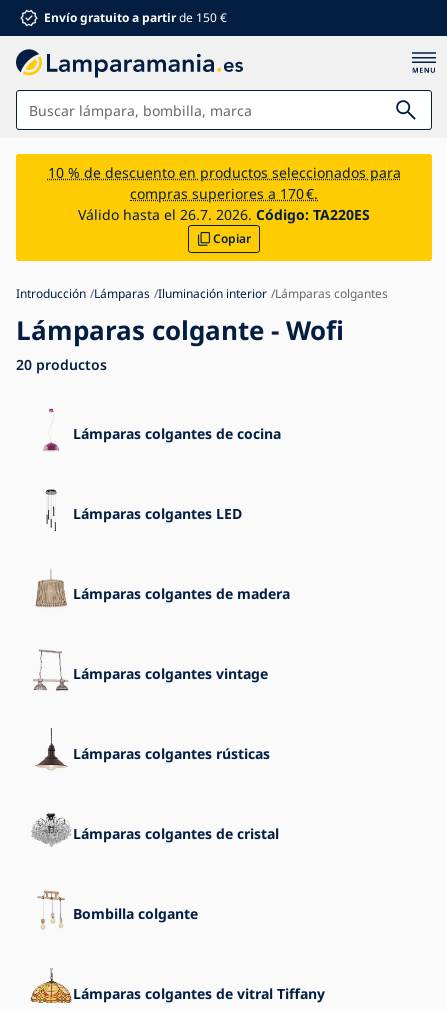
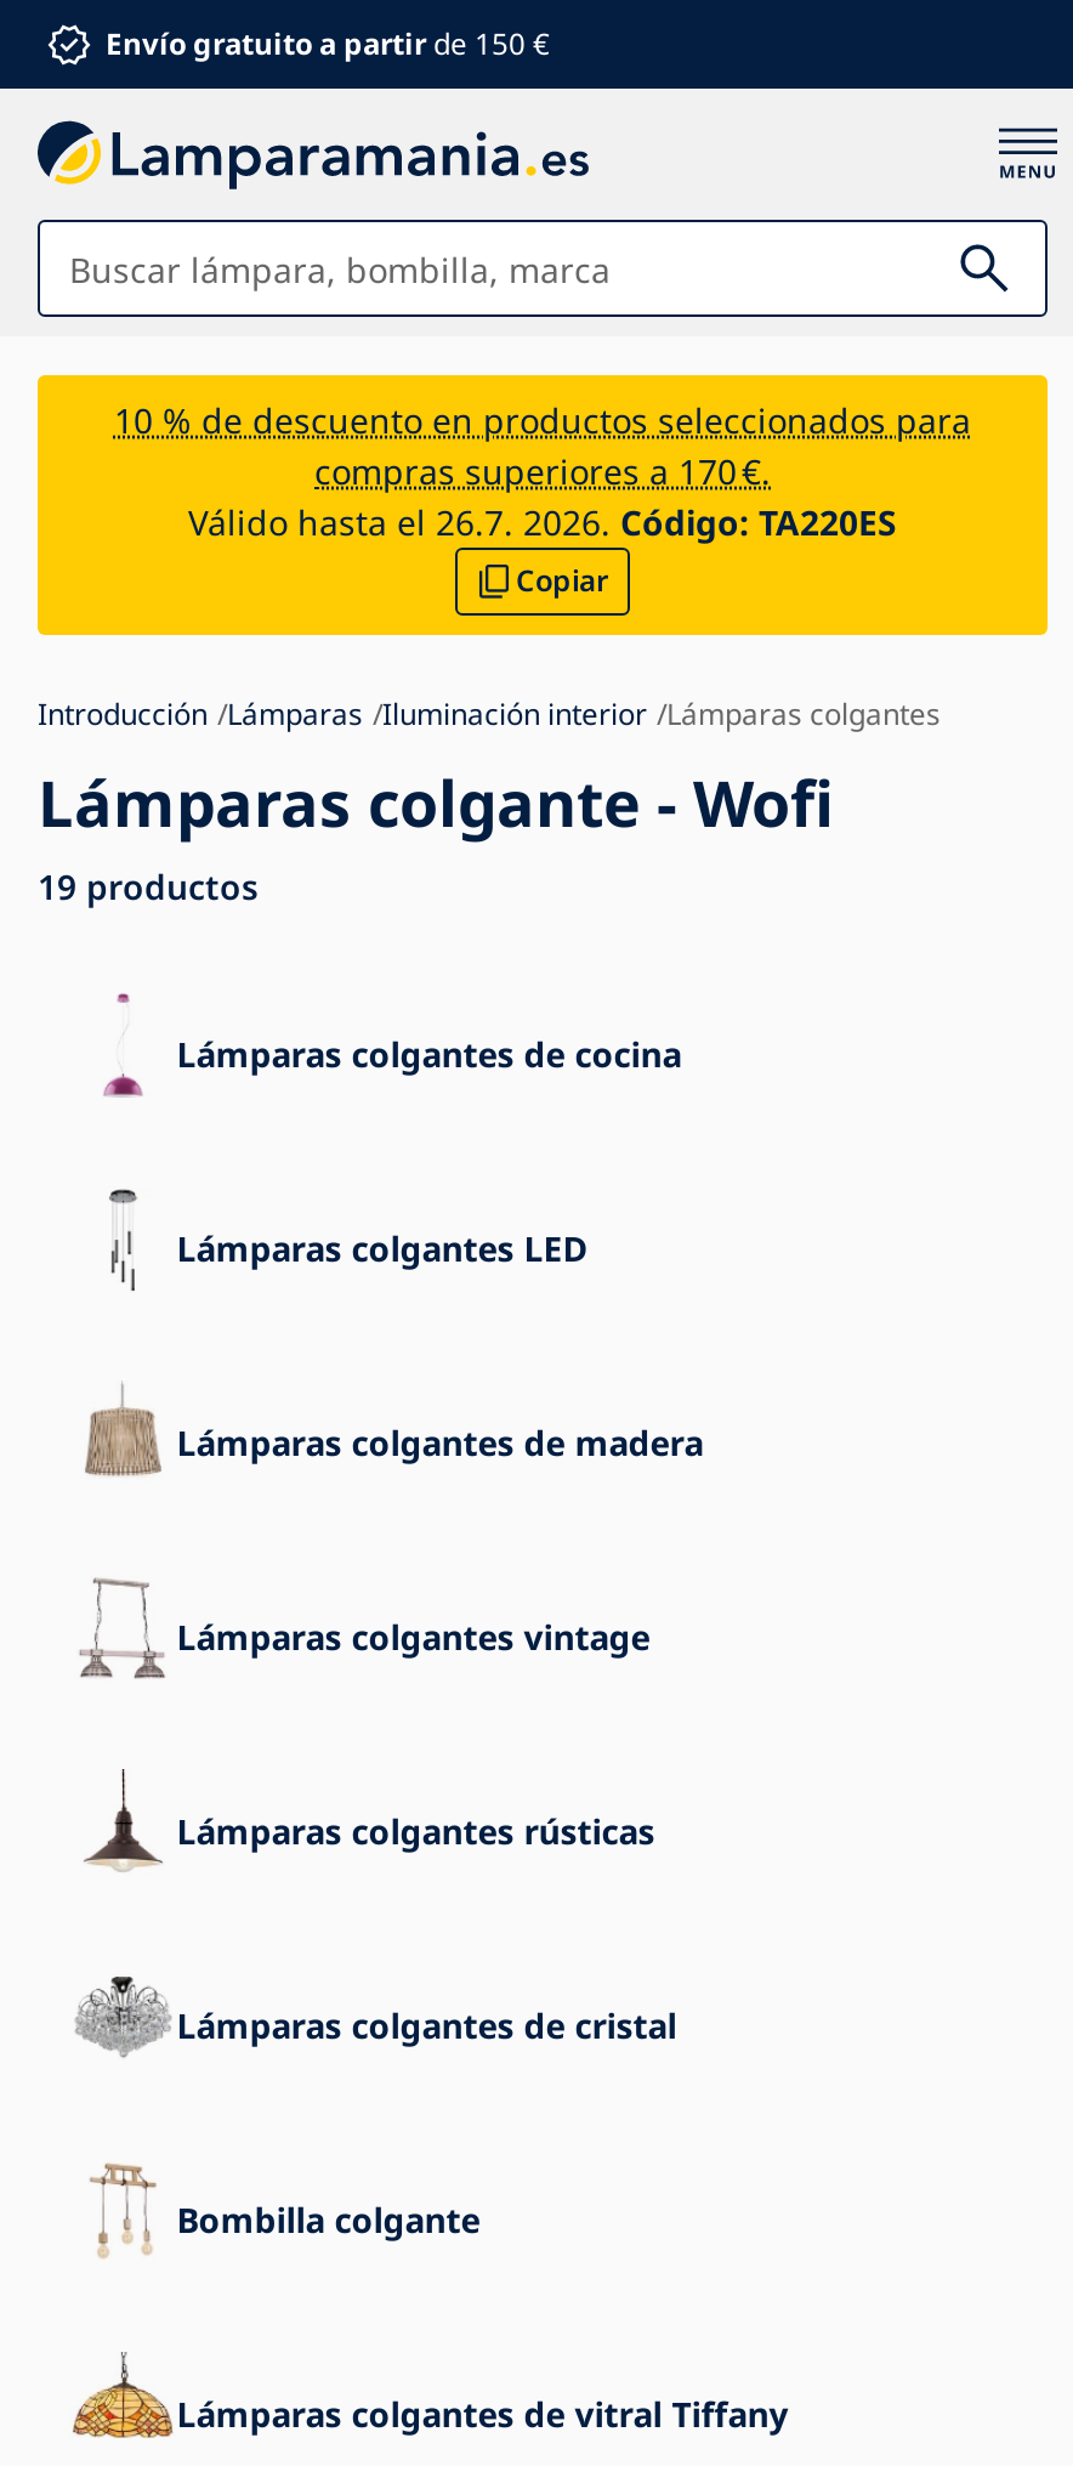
- 20 productos
+ 19 productos
